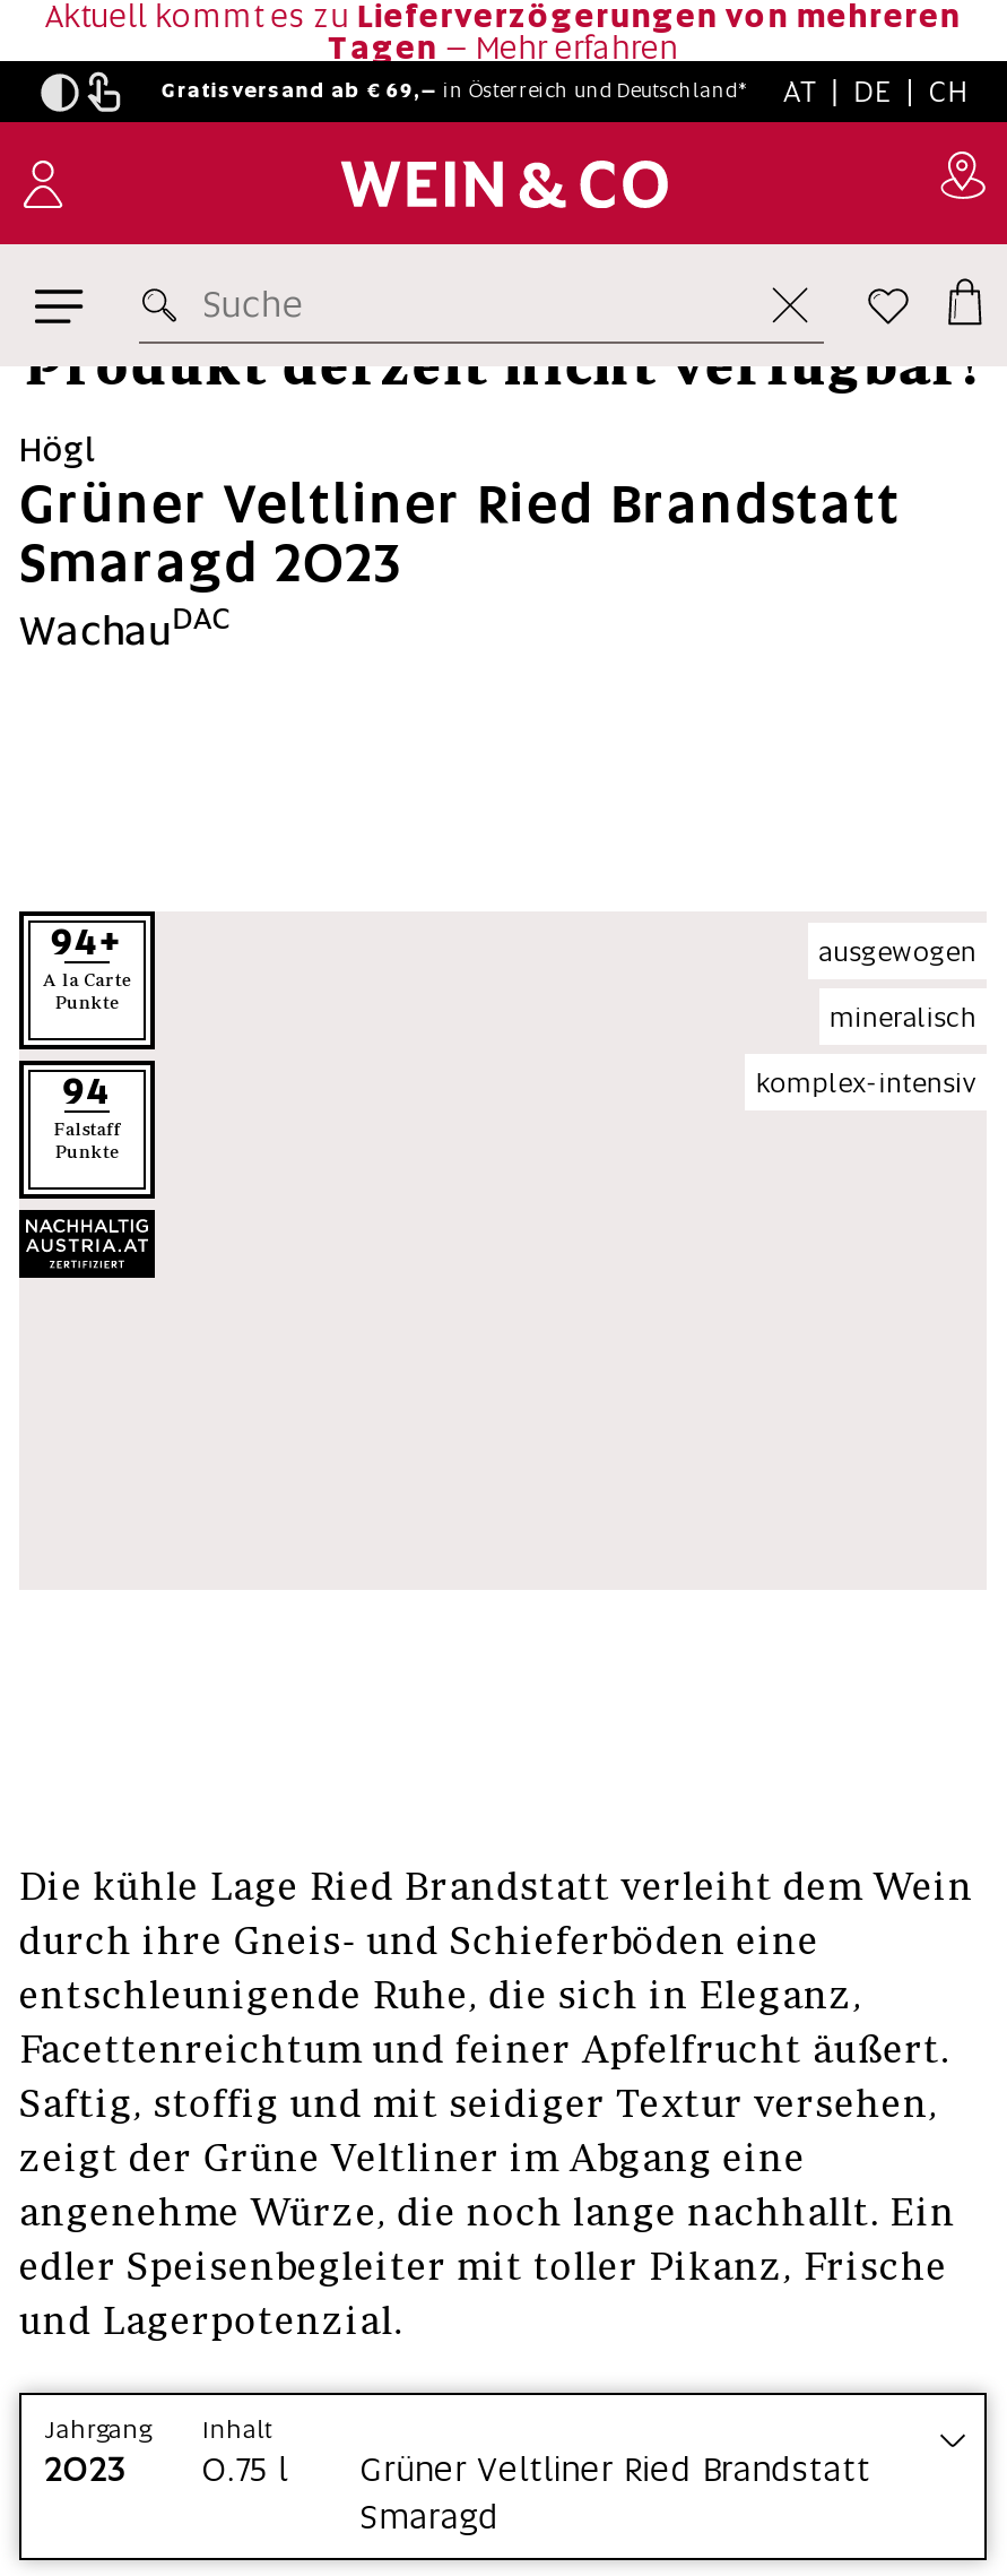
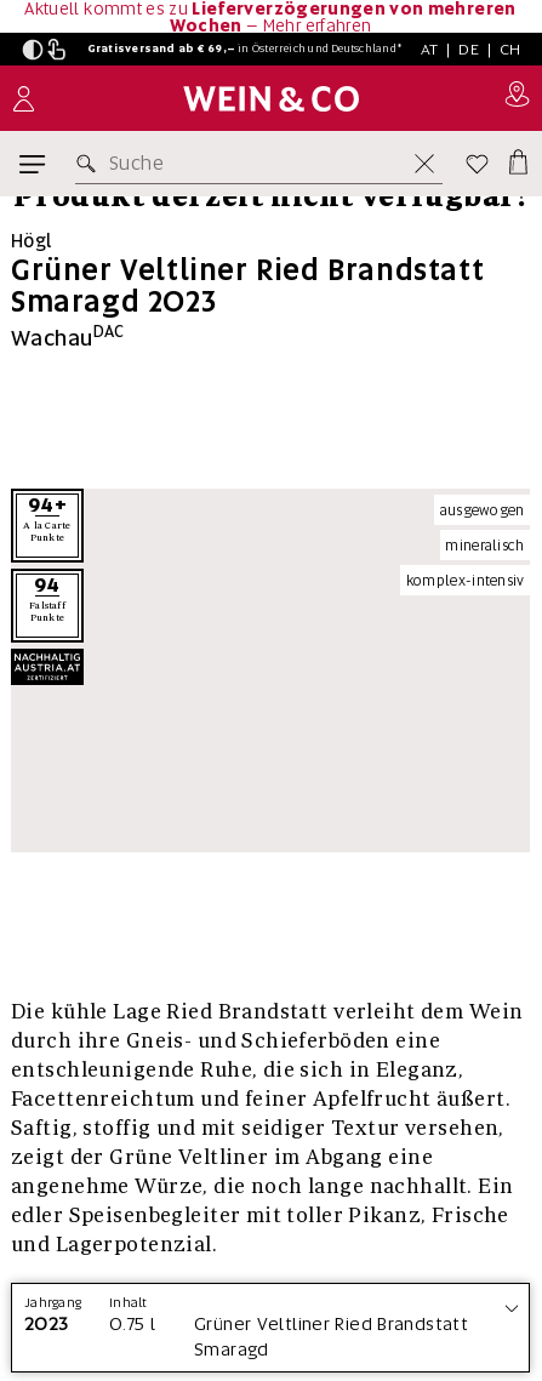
- Tagen– Mehr erfahren
+ Wochen– Mehr erfahren
